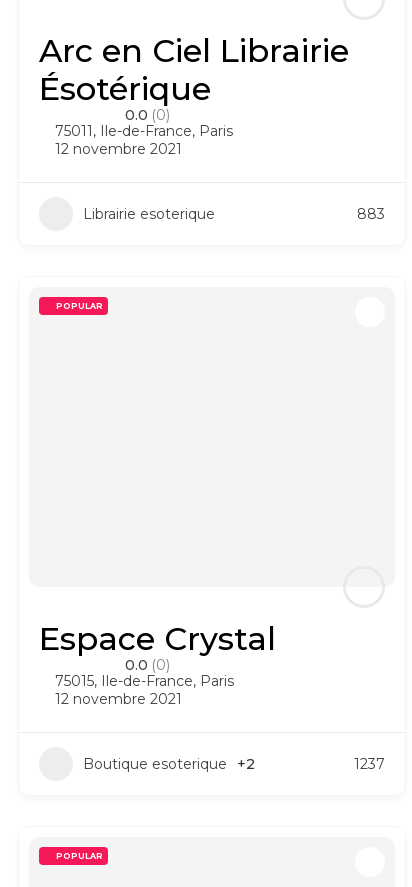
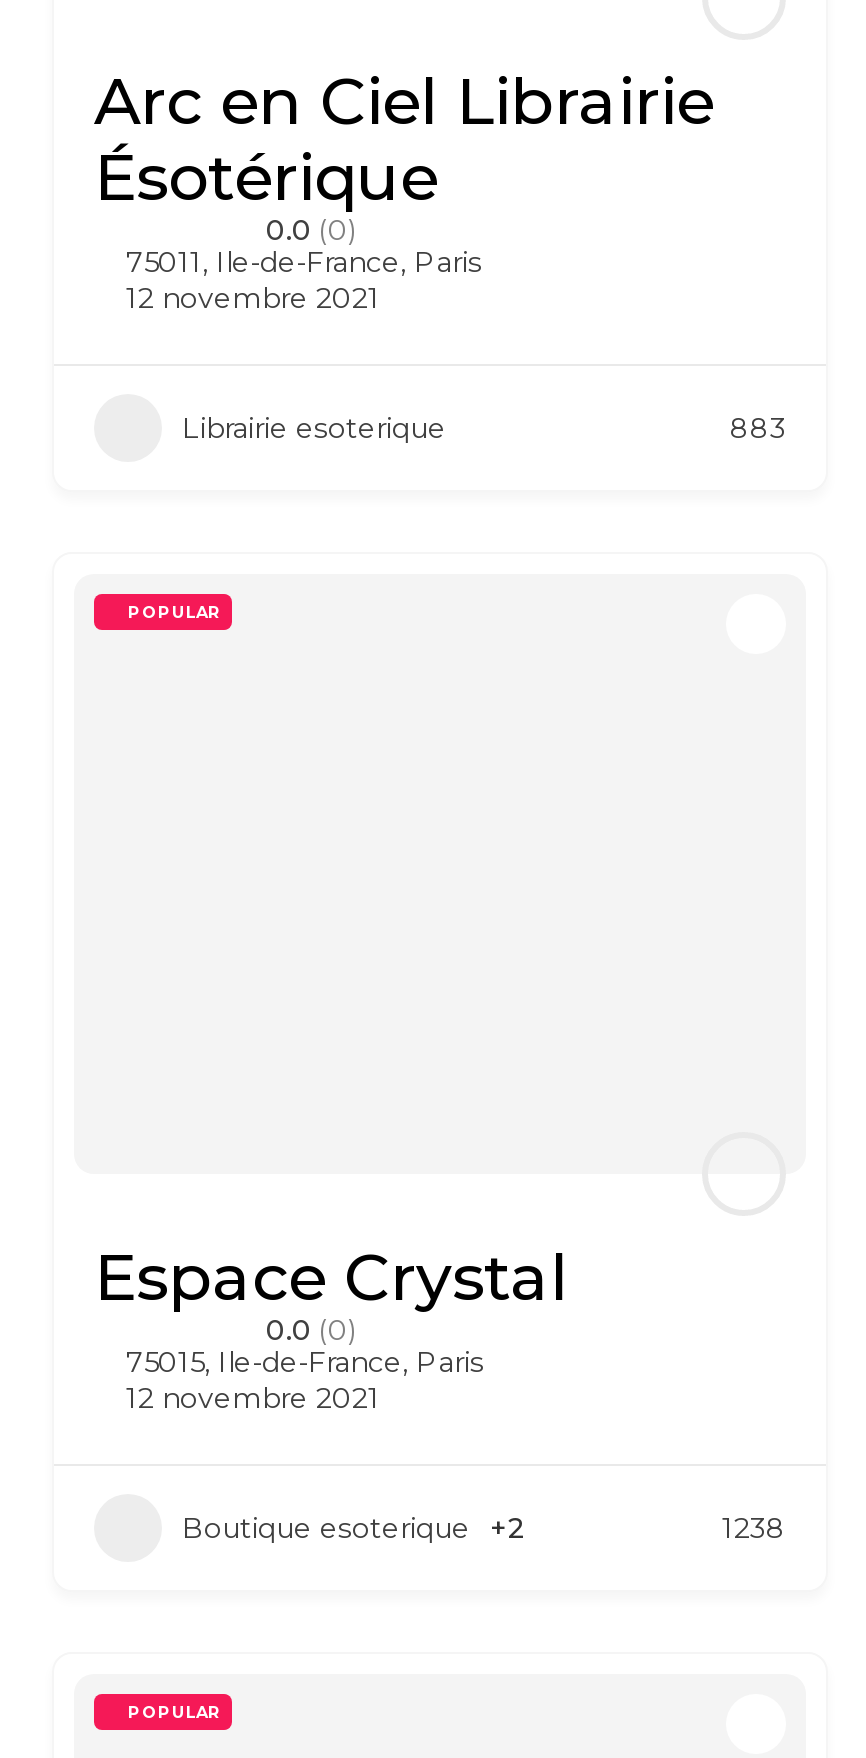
- 1237
+ 1238
